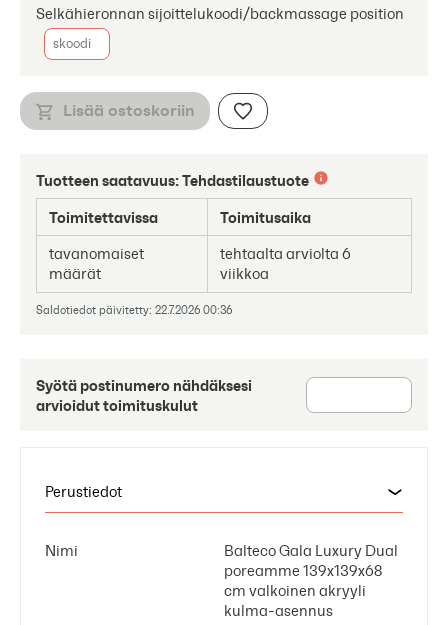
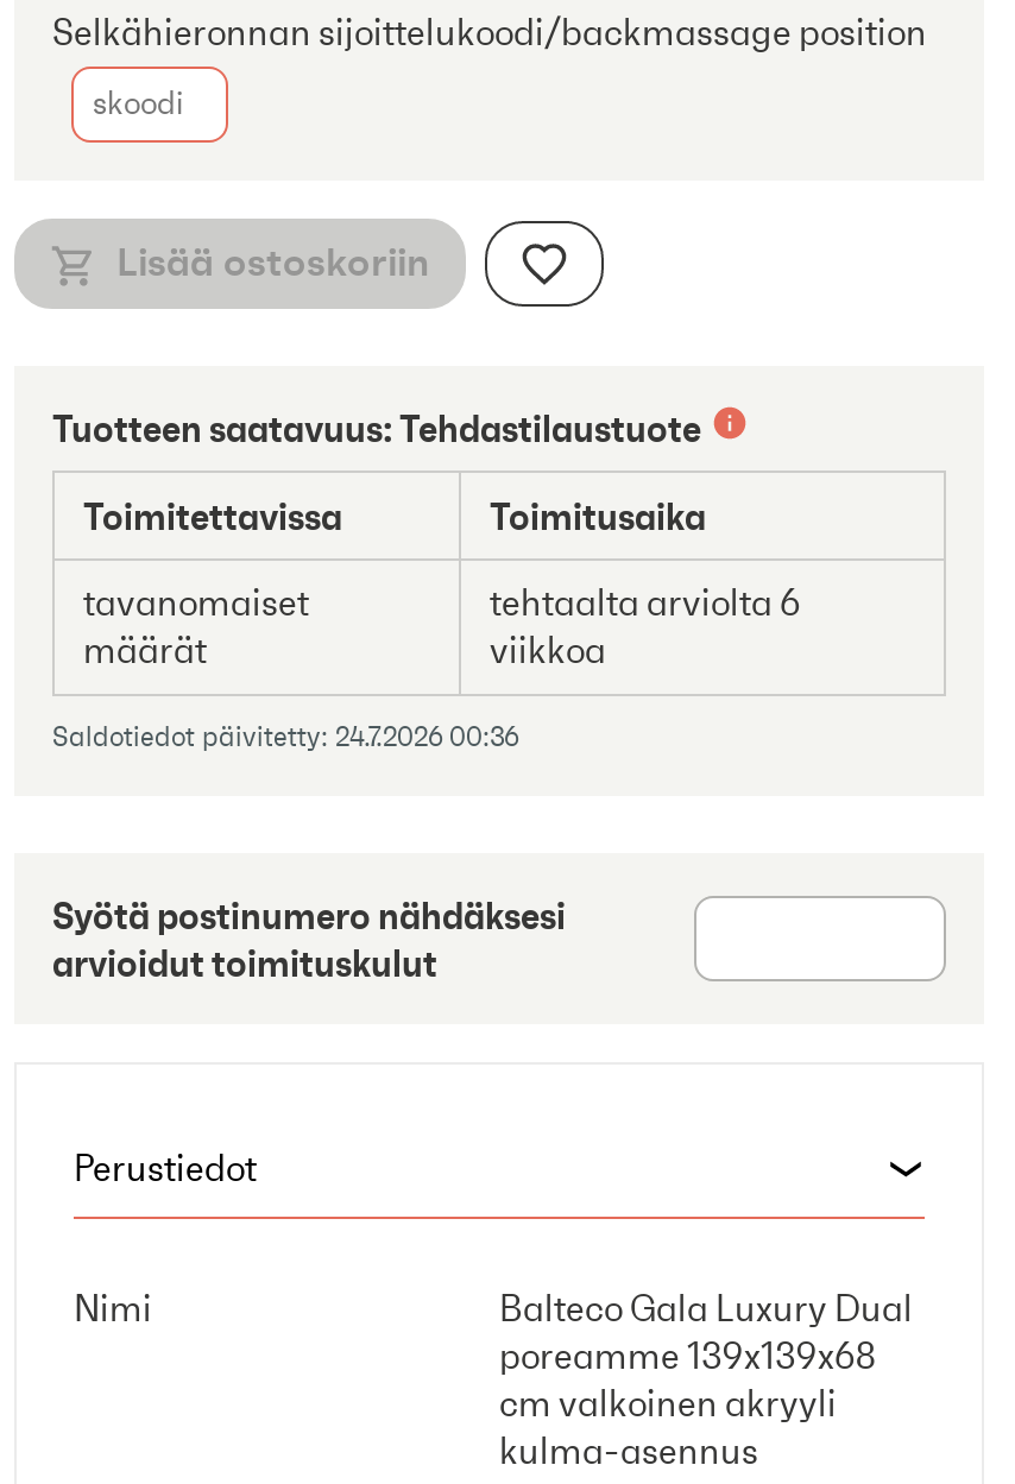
- Saldotiedot päivitetty: 22.7.2026 00:36
+ Saldotiedot päivitetty: 24.7.2026 00:36
